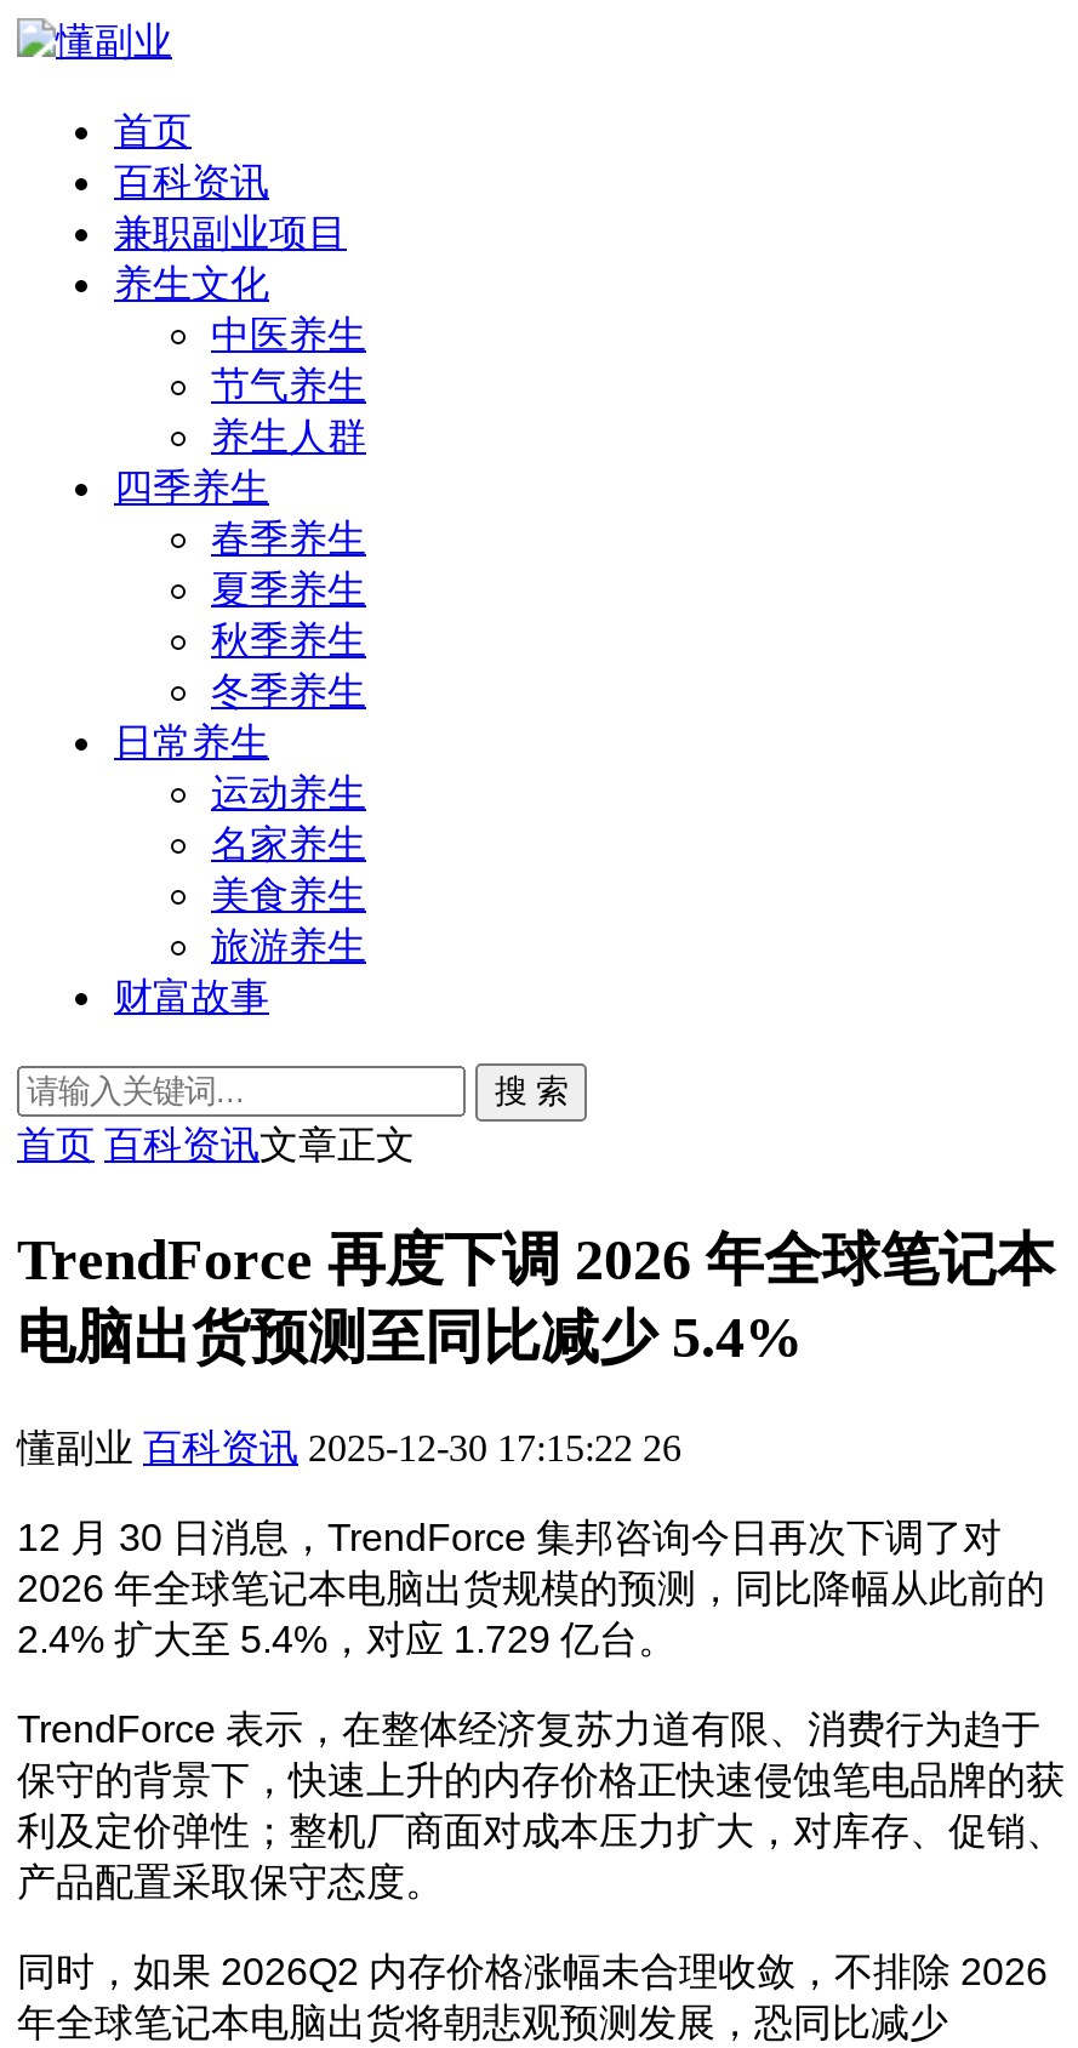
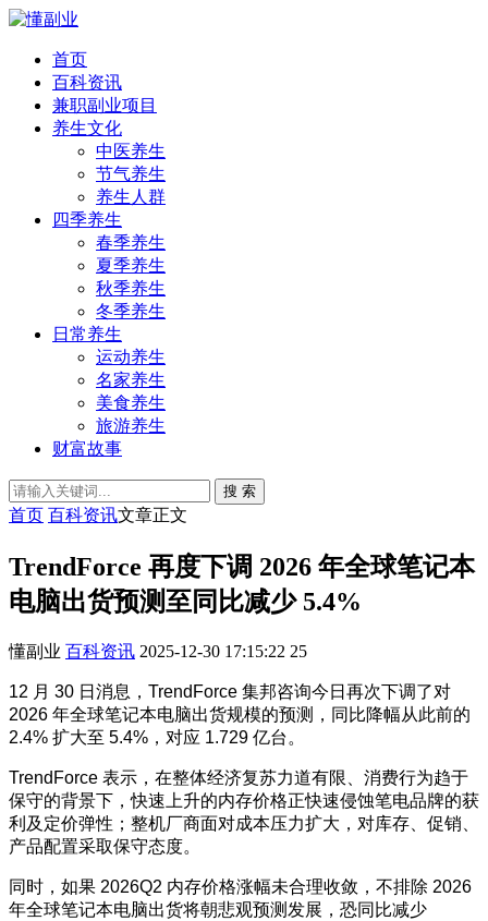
- 懂副业 百科资讯 2025-12-30 17:15:22 26
+ 懂副业 百科资讯 2025-12-30 17:15:22 25
